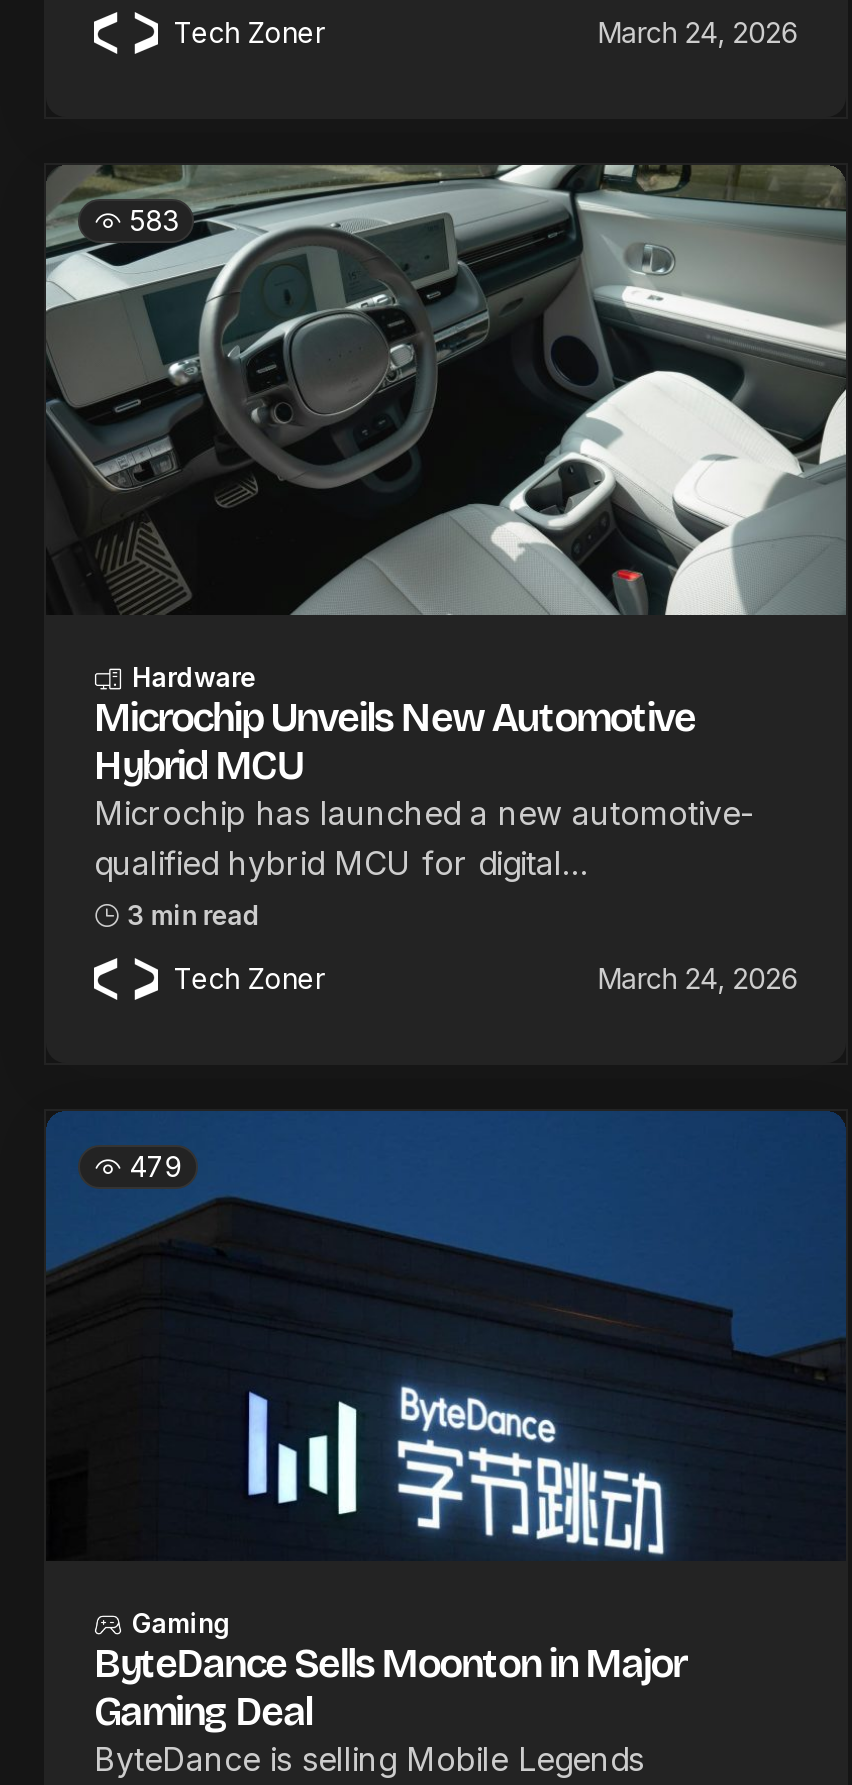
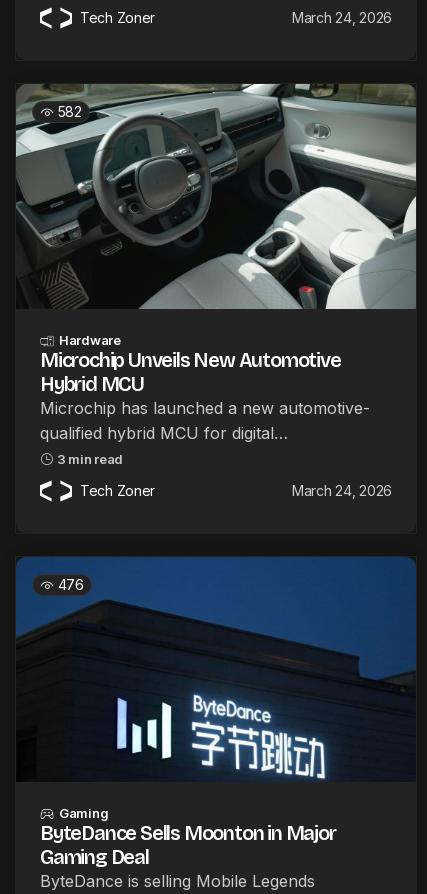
- 583
+ 582

- 479
+ 476
